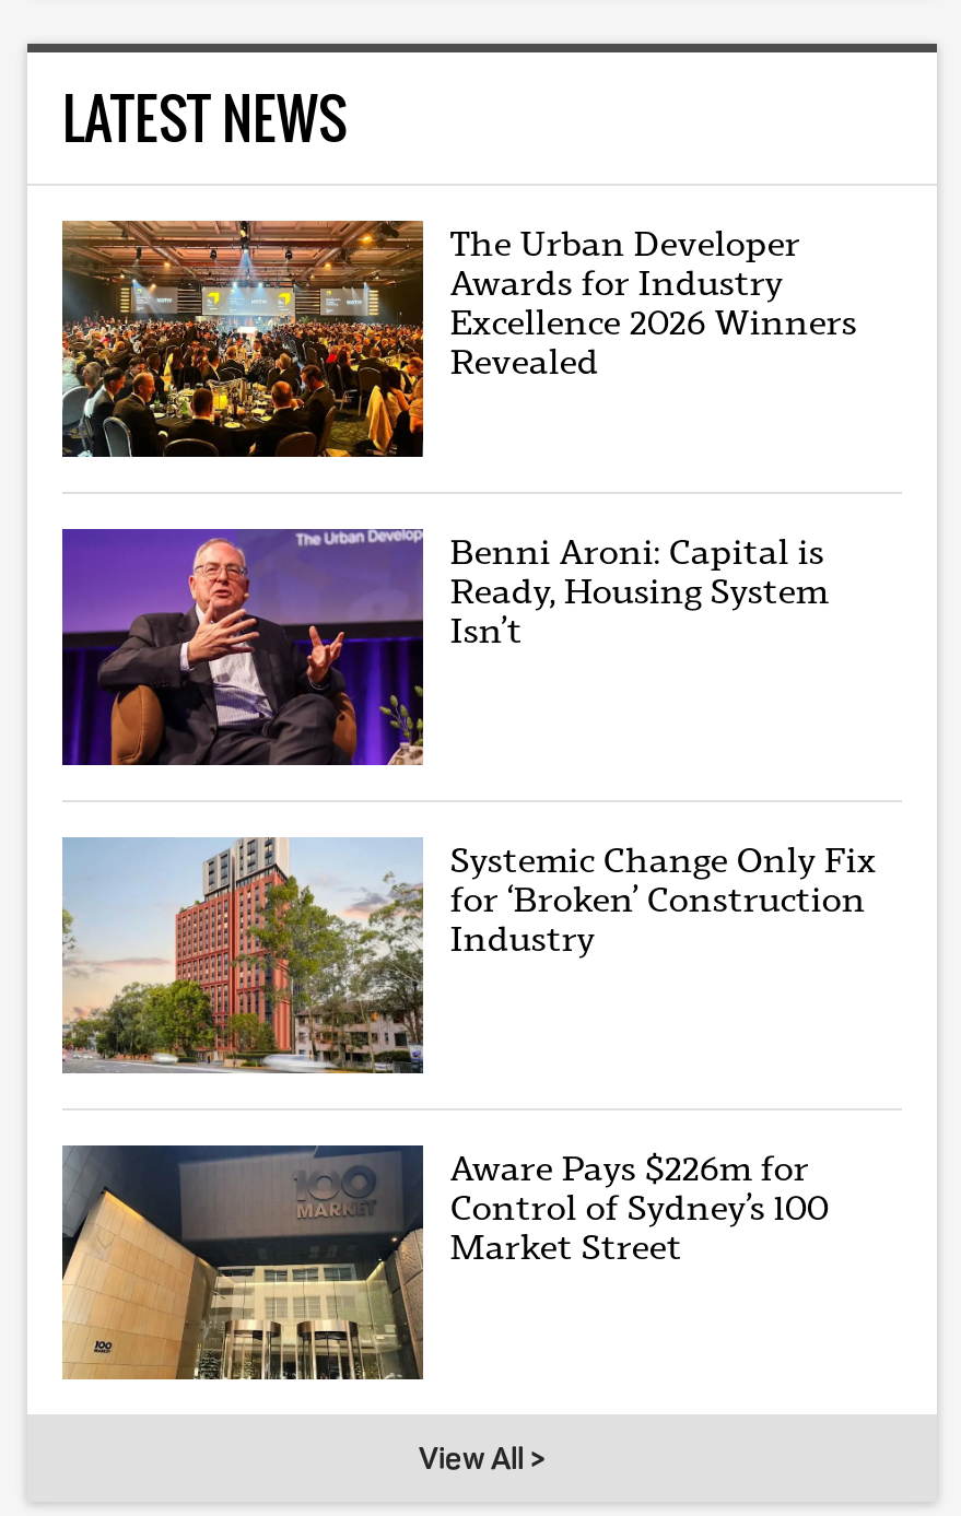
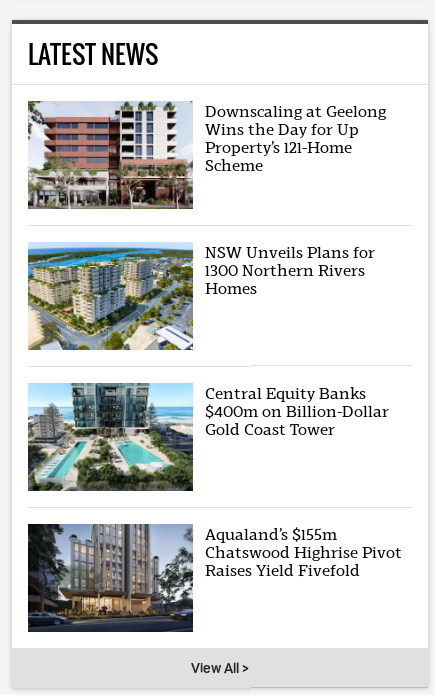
- [image]
- The Urban Developer
- Awards for Industry
- Excellence 2026 Winners
- Revealed
+ [image]
+ Downscaling at Geelong
+ Wins the Day for Up
+ Property’s 121-Home
+ Scheme

- [image]
- Benni Aroni: Capital is
- Ready, Housing System
- Isn’t
+ [image]
+ NSW Unveils Plans for
+ 1300 Northern Rivers
+ Homes

- [image]
- Systemic Change Only Fix
- for ‘Broken’ Construction
- Industry
+ [image]
+ Central Equity Banks
+ $400m on Billion-Dollar
+ Gold Coast Tower

- [image]
- Aware Pays $226m for
- Control of Sydney’s 100
- Market Street
+ [image]
+ Aqualand’s $155m
+ Chatswood Highrise Pivot
+ Raises Yield Fivefold
